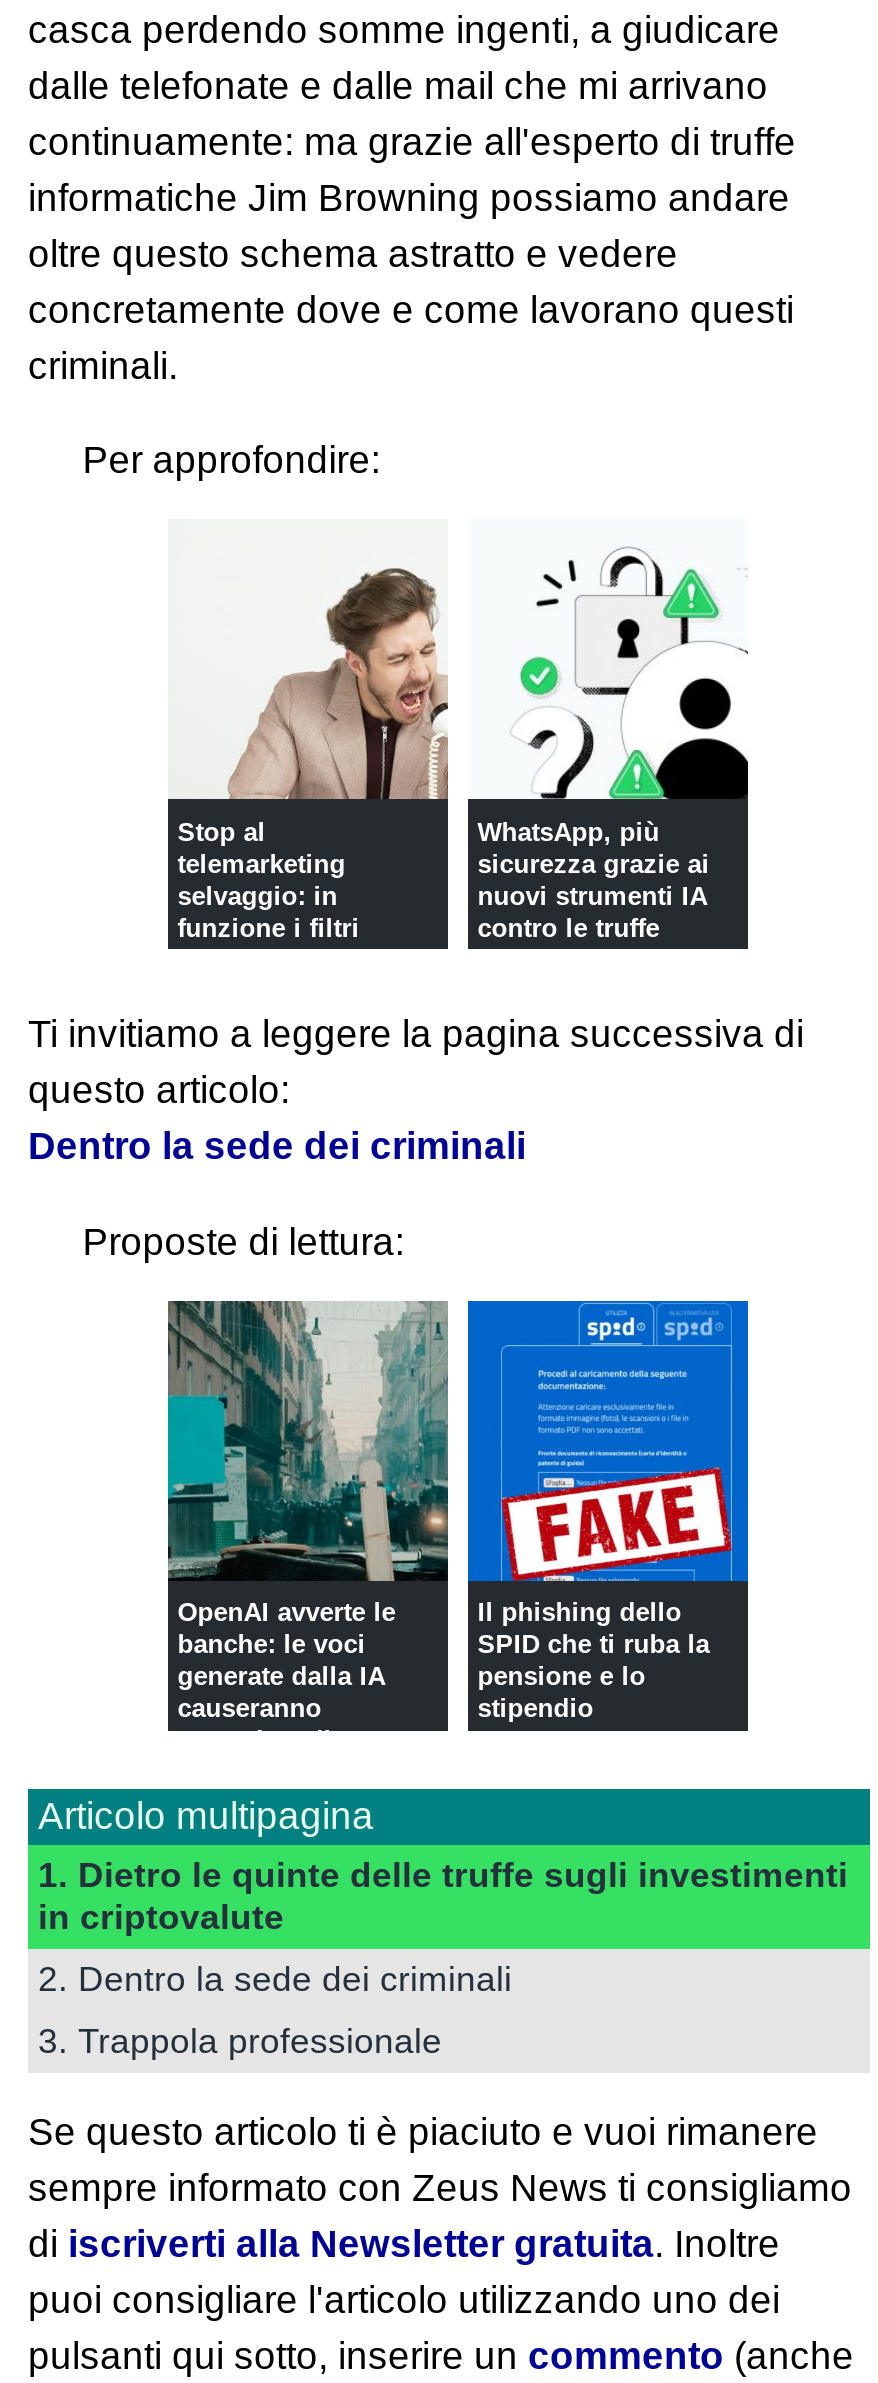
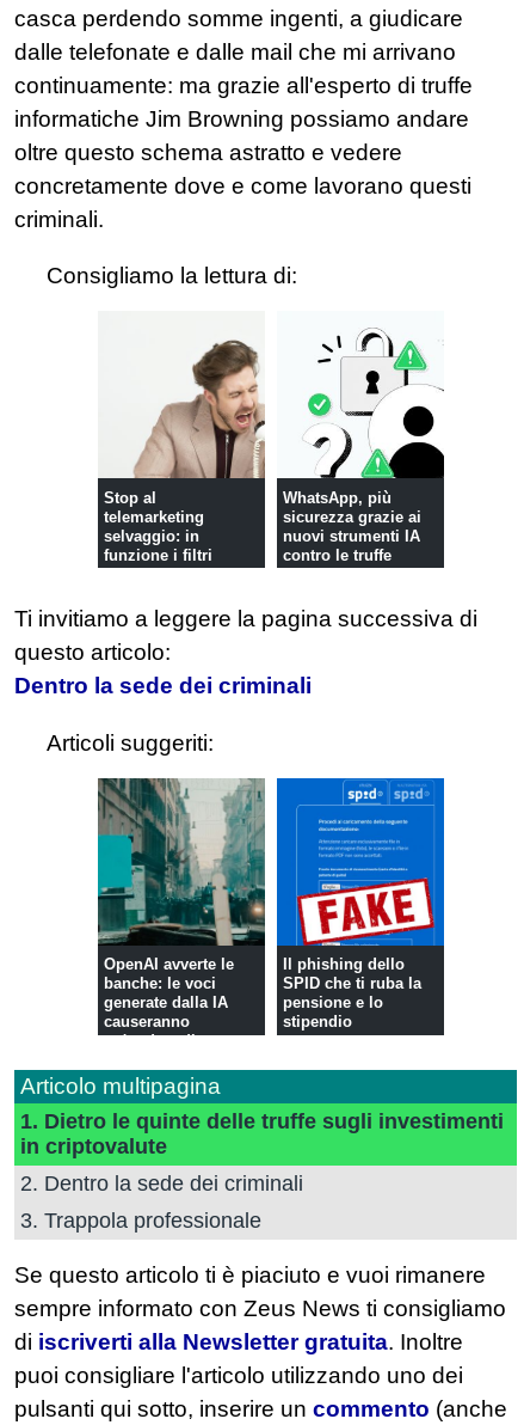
- Per approfondire:
+ Consigliamo la lettura di:

- Proposte di lettura:
+ Articoli suggeriti:
